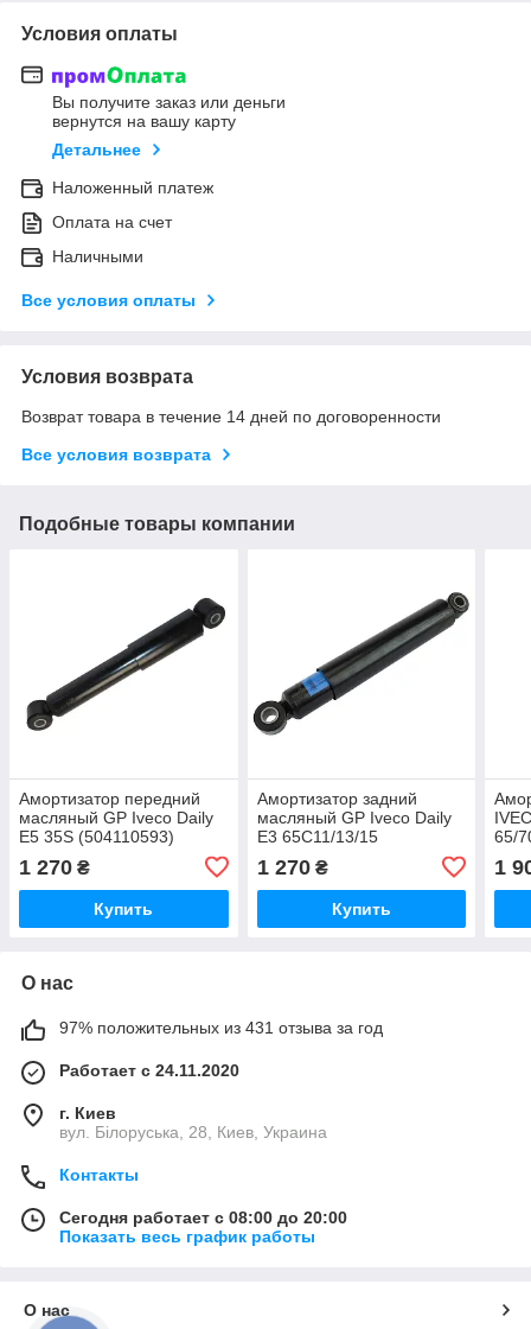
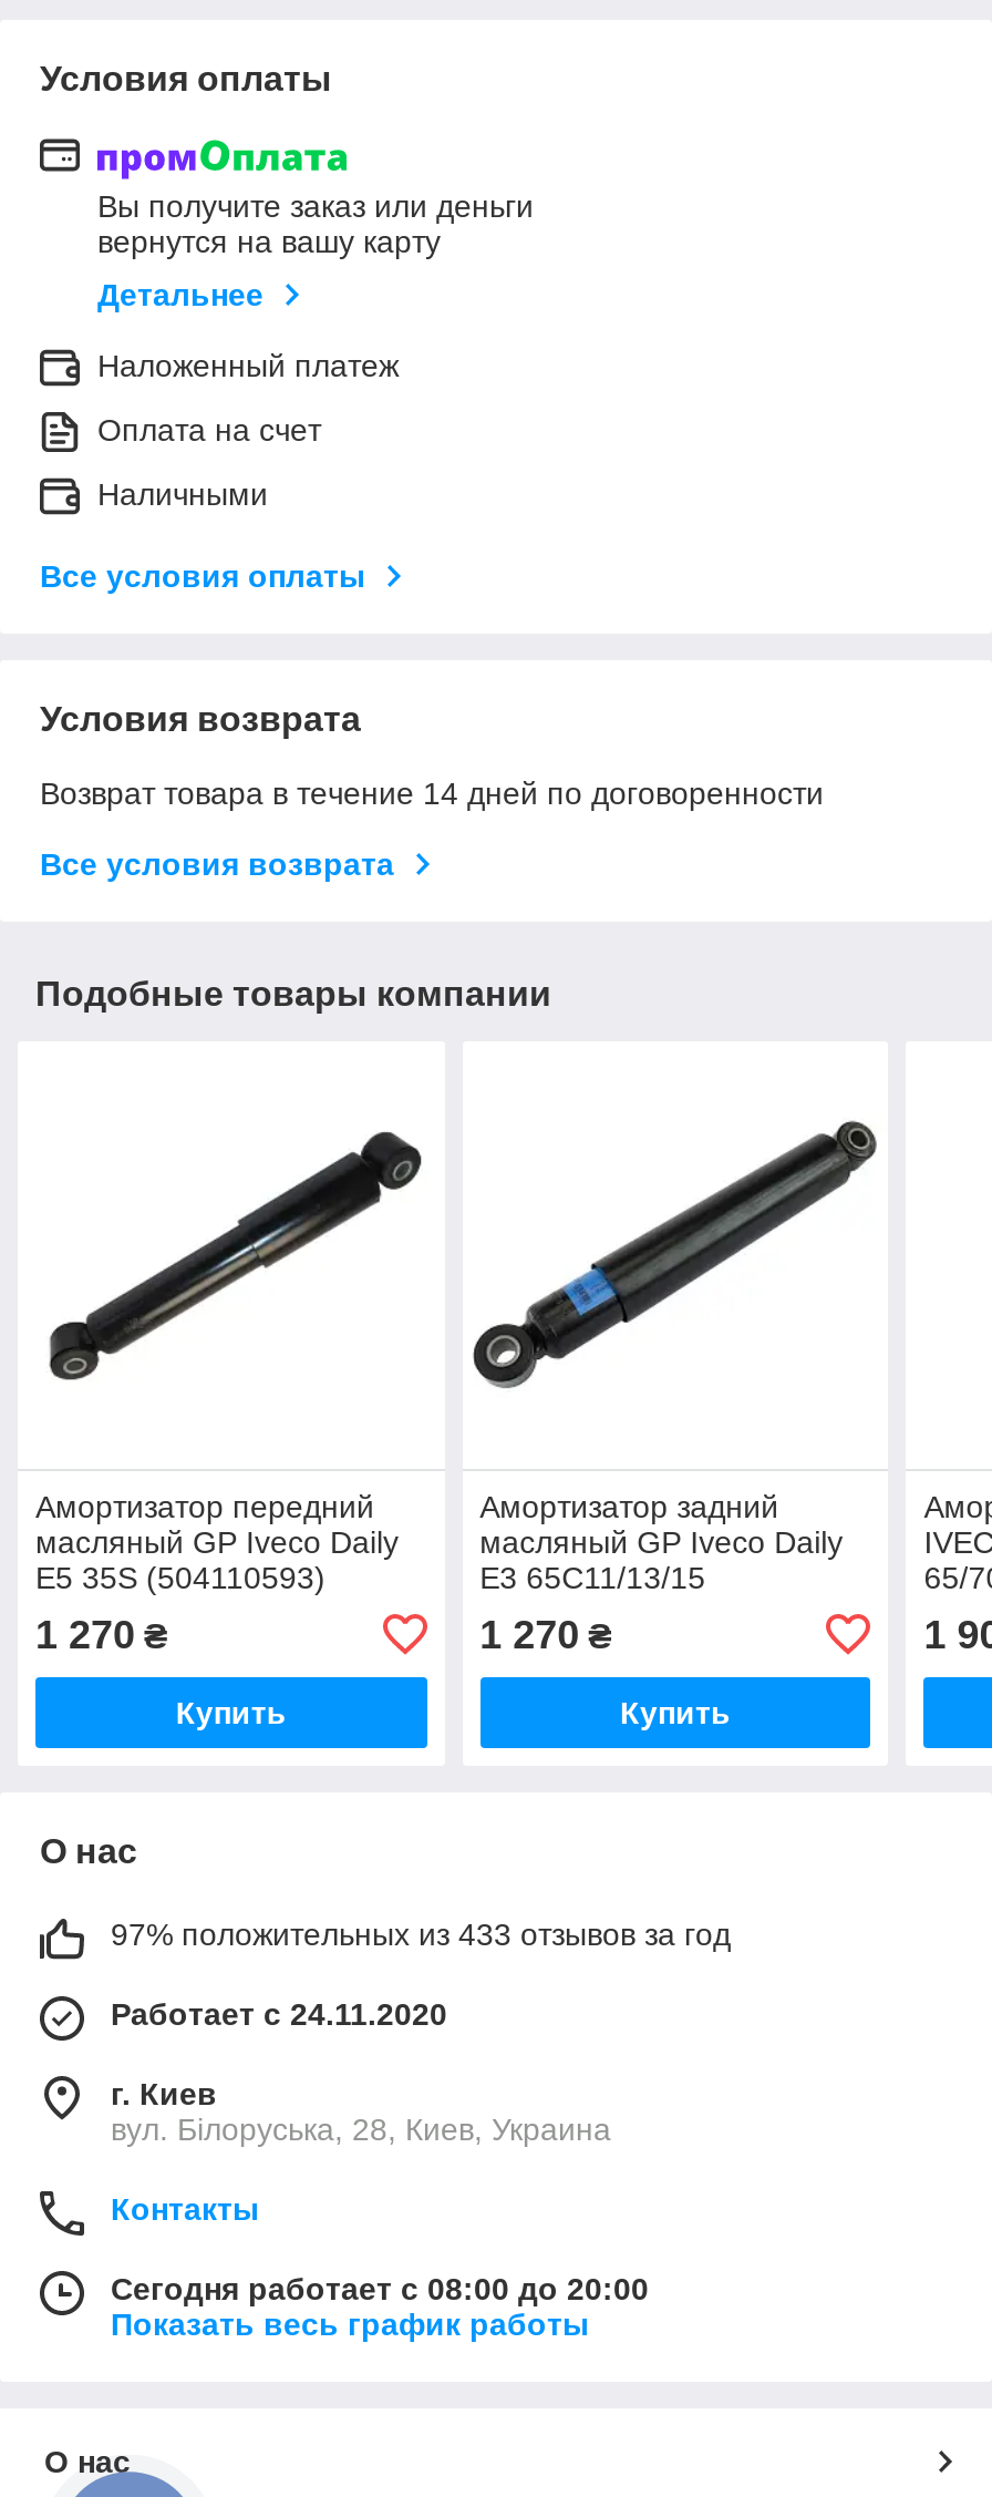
- 97% положительных из 431 отзыва за год
+ 97% положительных из 433 отзывов за год
